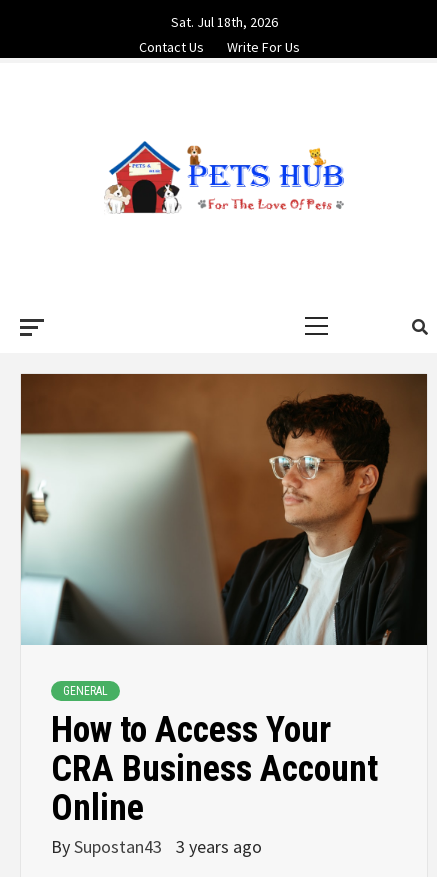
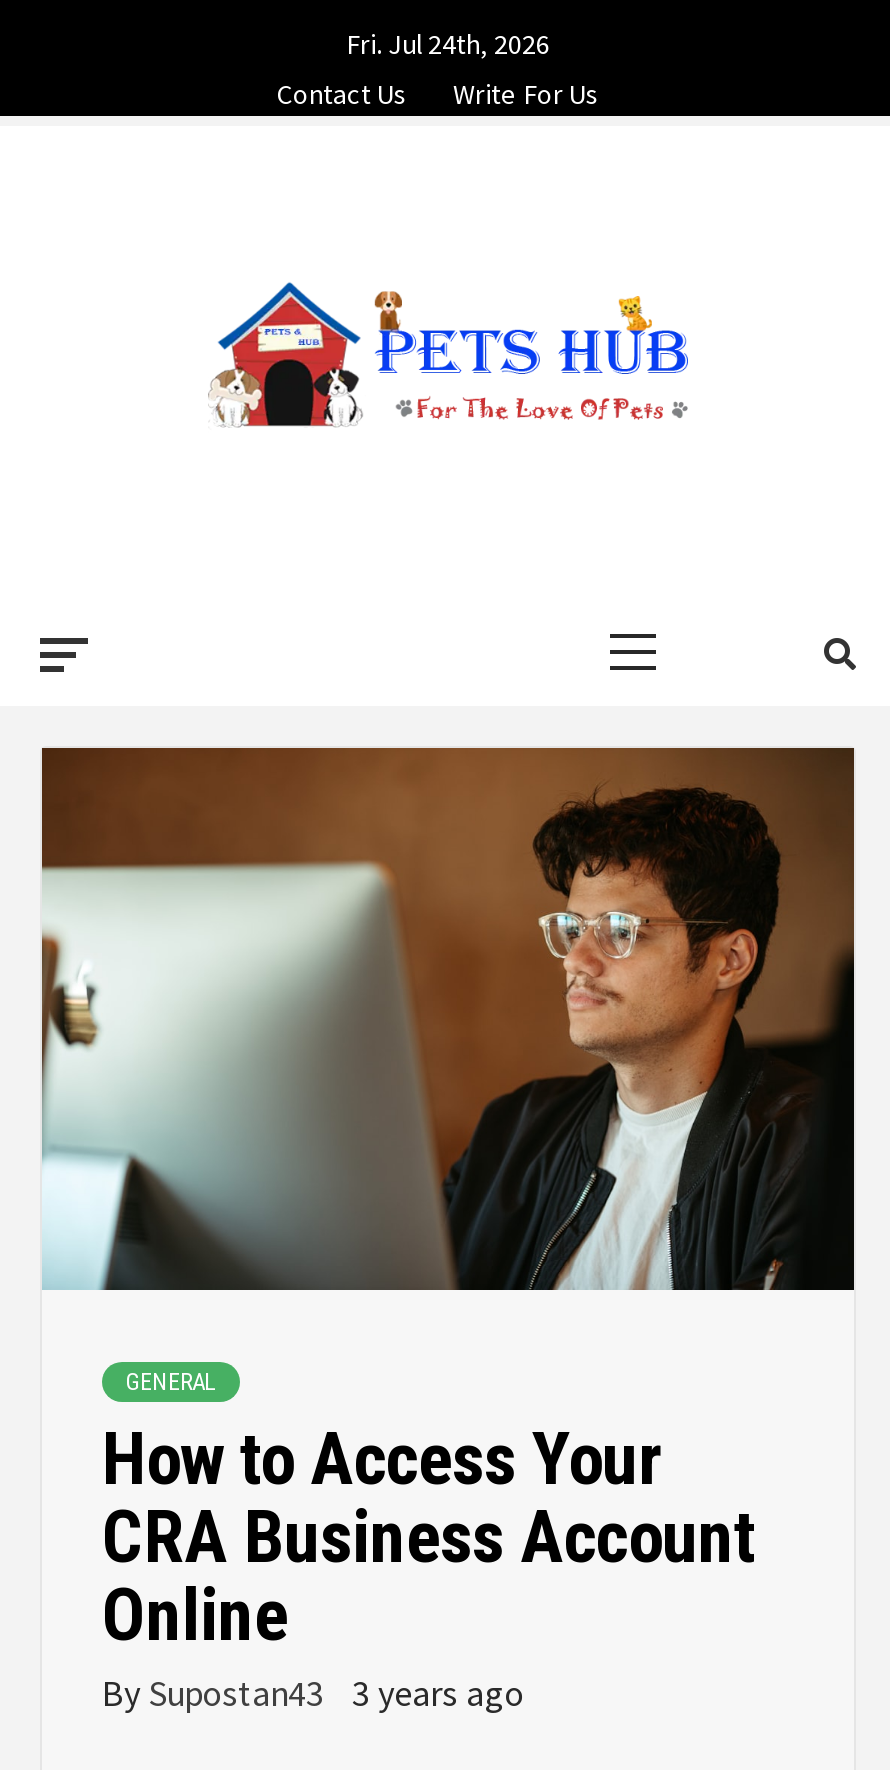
- Sat. Jul 18th, 2026
+ Fri. Jul 24th, 2026
